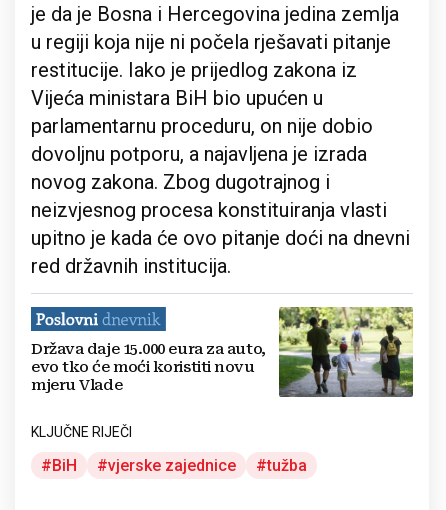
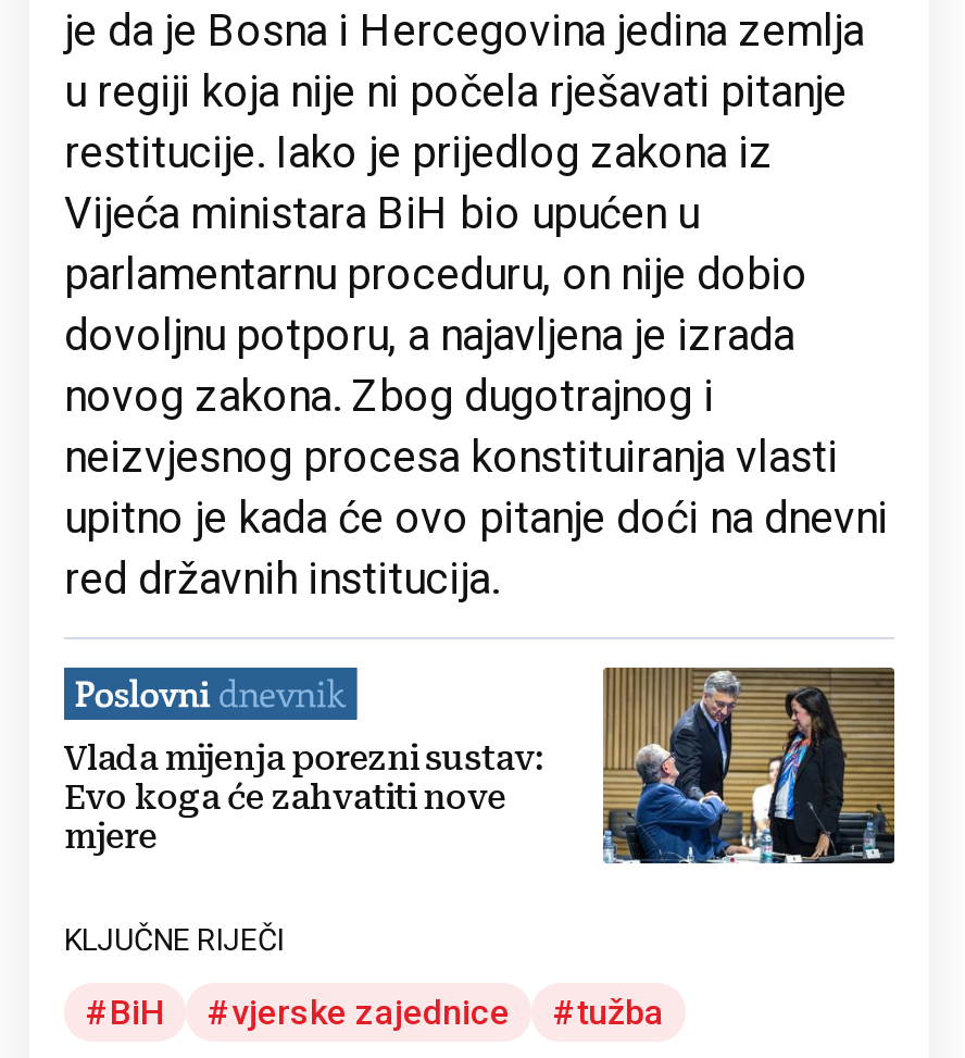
- [image]
- Država daje 15.000 eura za auto,
- evo tko će moći koristiti novu
- mjeru Vlade
+ [image]
+ Vlada mijenja porezni sustav:
+ Evo koga će zahvatiti nove
+ mjere
